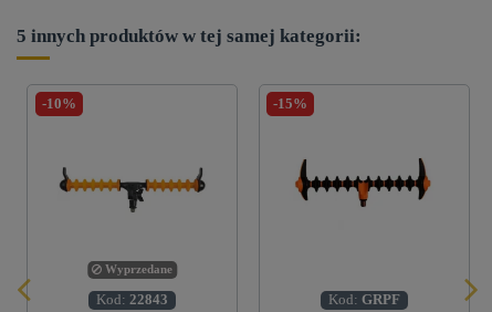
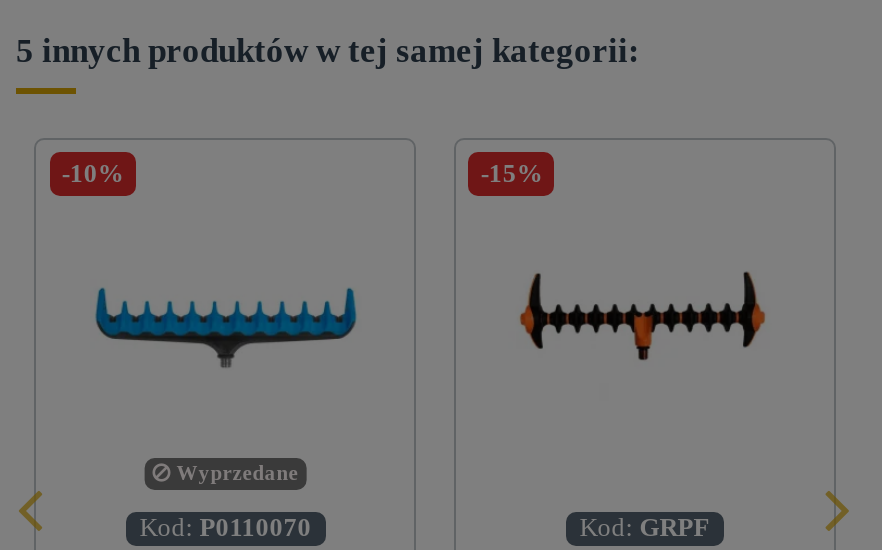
- [image]
+ [image]

- Kod:22843
+ Kod:P0110070
